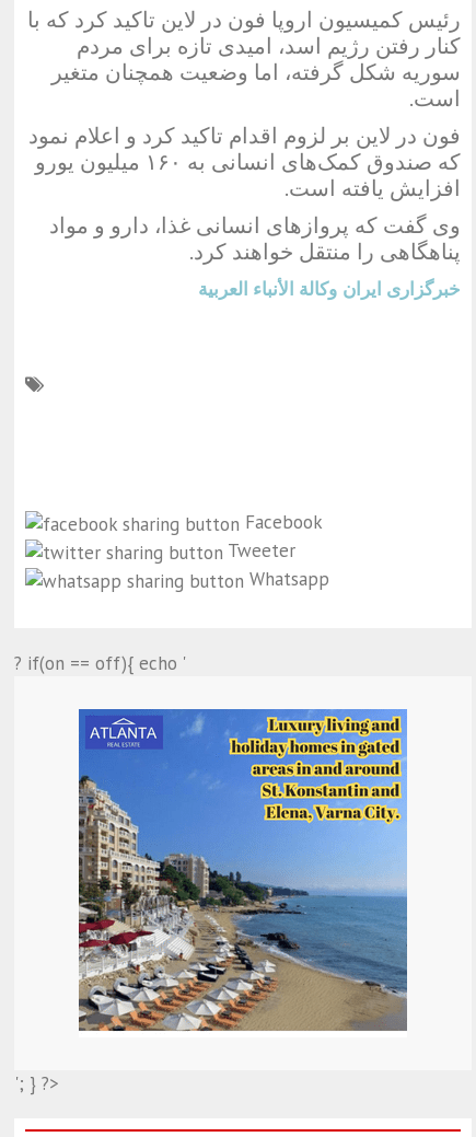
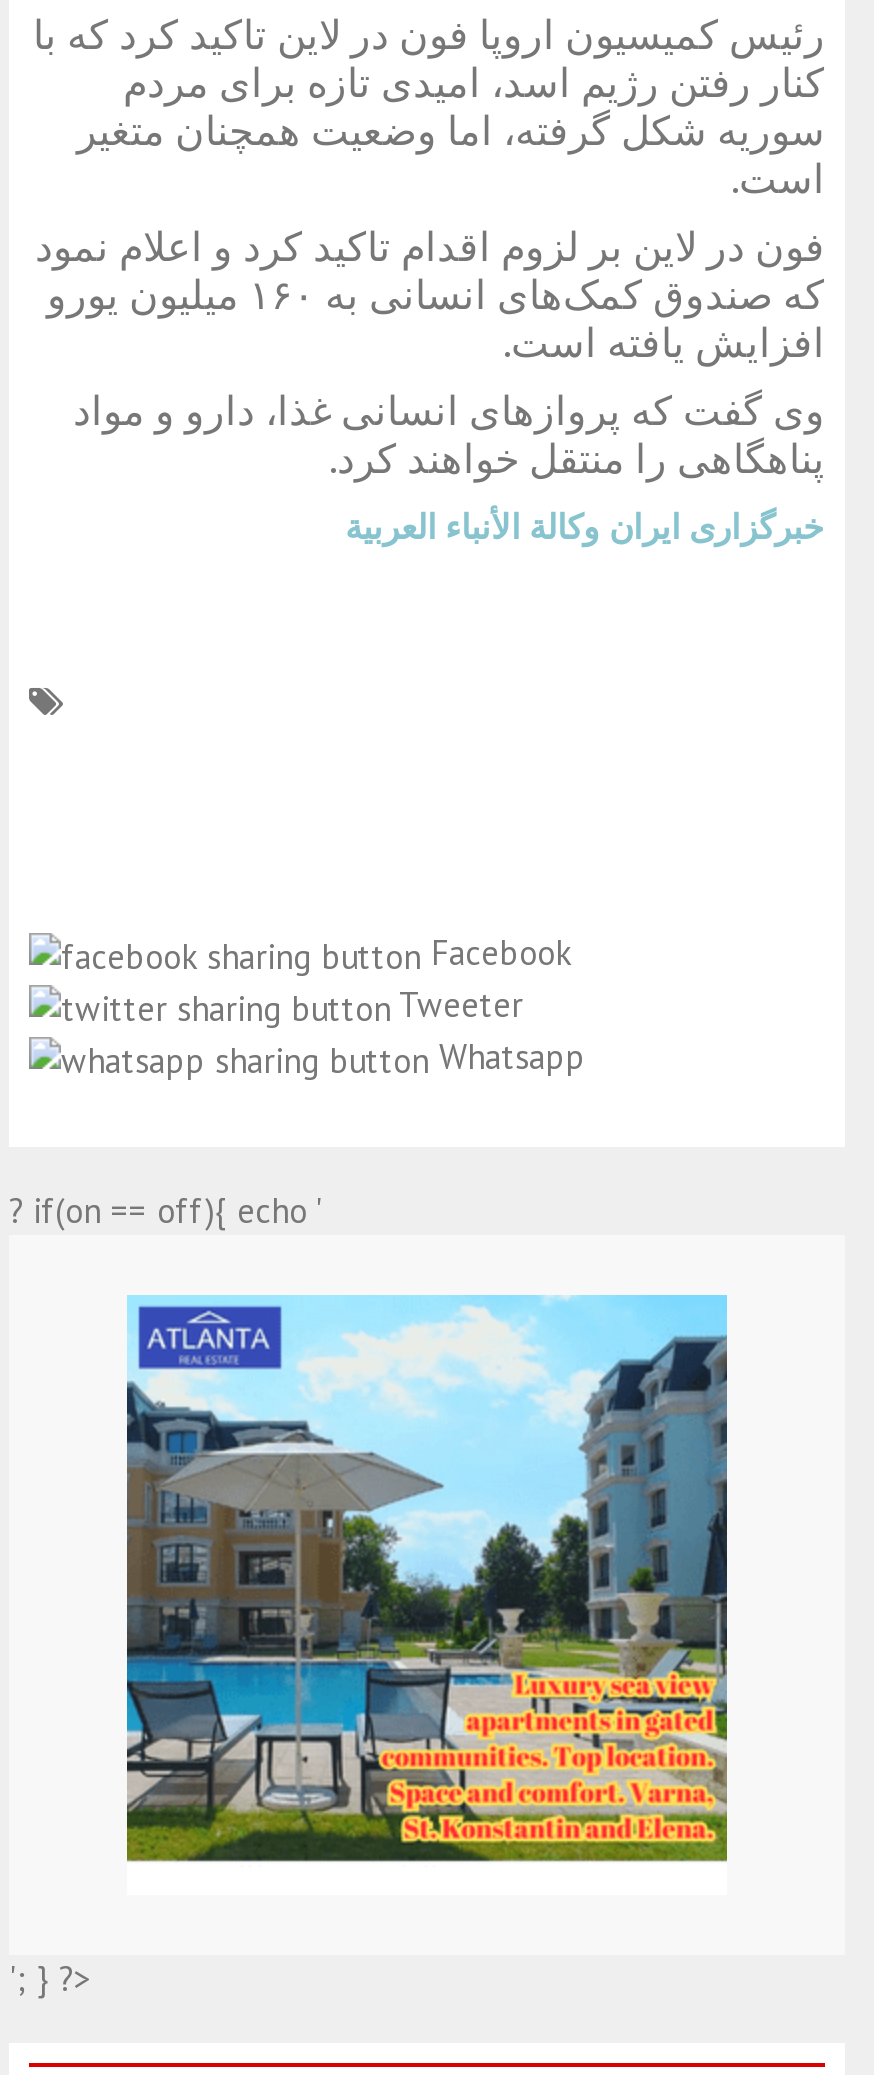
- [image]
+ [image]
